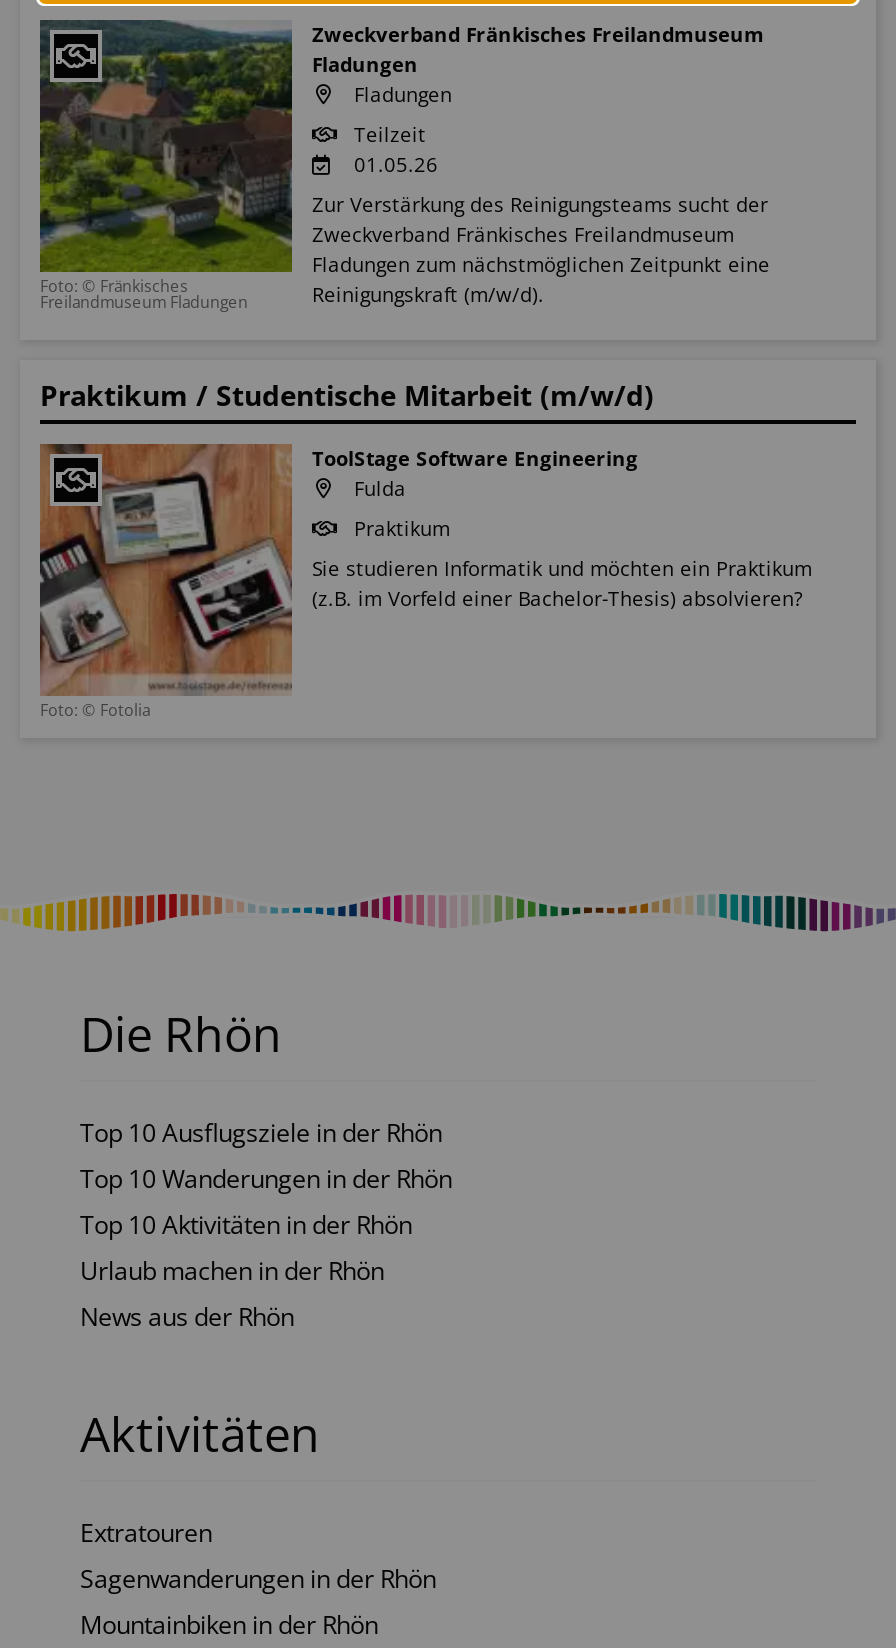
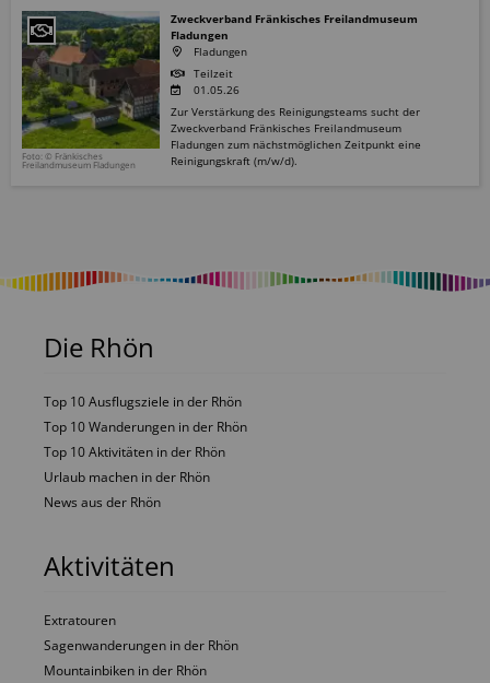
- Praktikum / Studentische Mitarbeit (m/w/d)

- [image]
- Foto: © Fotolia

- ToolStage Software Engineering
- Fulda
- Praktikum
- Sie studieren Informatik und möchten ein Praktikum
- (z.B. im Vorfeld einer Bachelor-Thesis) absolvieren?
